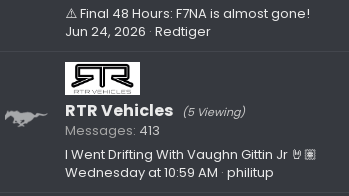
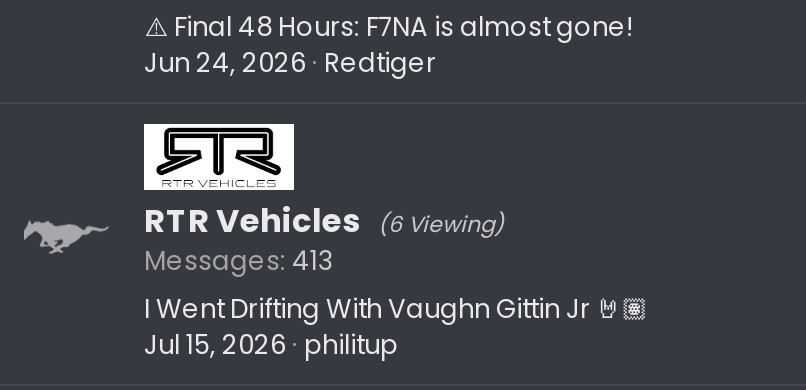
- RTR Vehicles (5 Viewing)
+ RTR Vehicles (6 Viewing)

- Wednesday at 10:59 AM philitup
+ Jul 15, 2026 philitup
